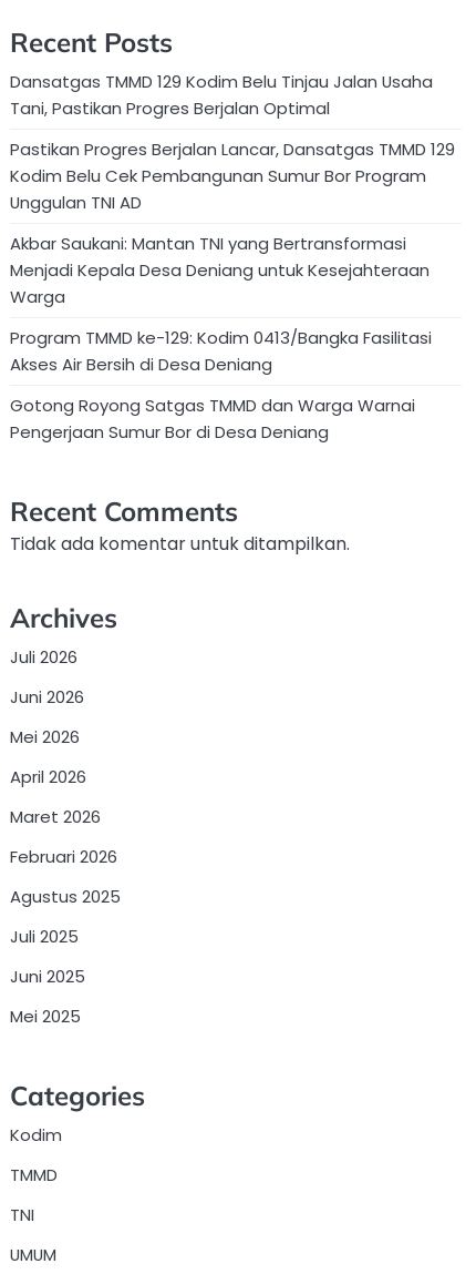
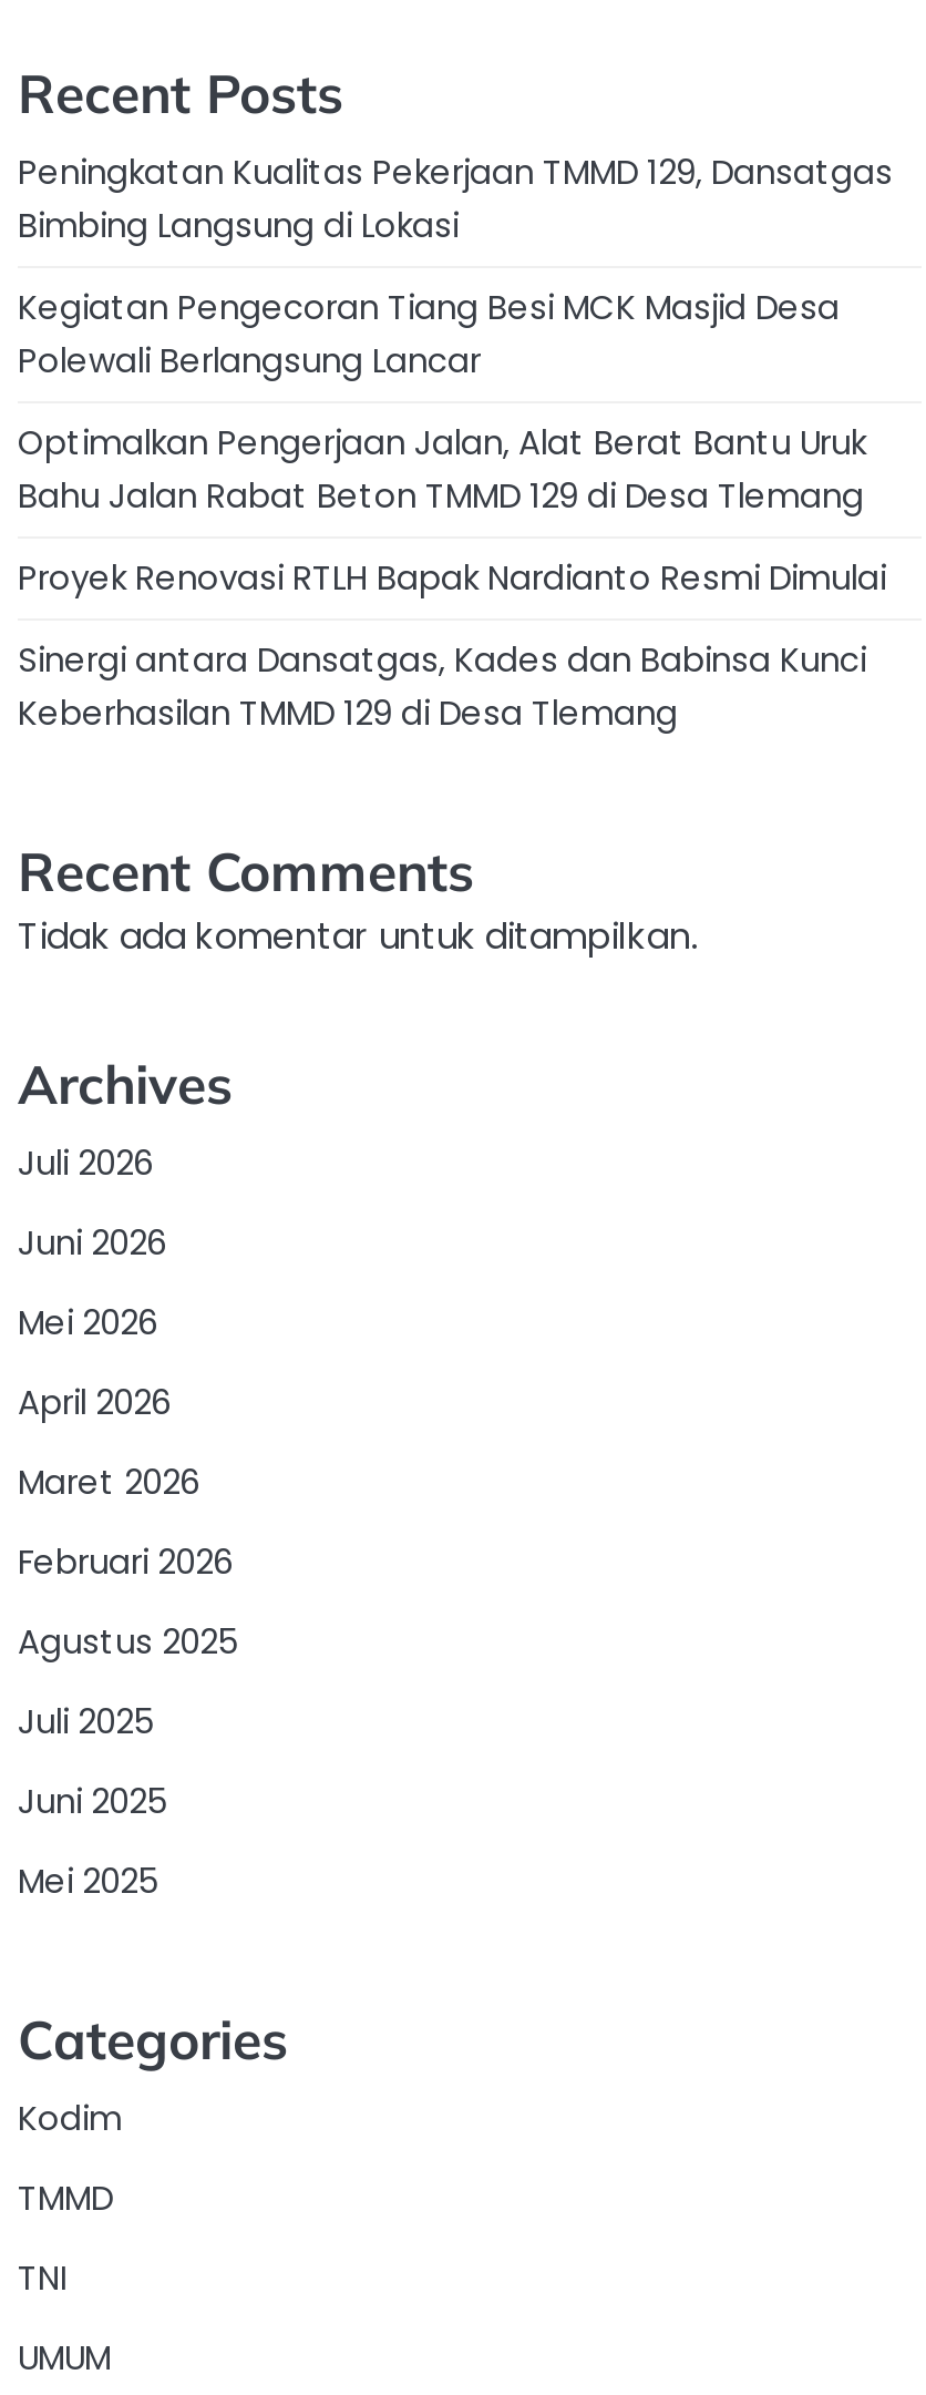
- Dansatgas TMMD 129 Kodim Belu Tinjau Jalan Usaha
- Tani, Pastikan Progres Berjalan Optimal
+ Peningkatan Kualitas Pekerjaan TMMD 129, Dansatgas
+ Bimbing Langsung di Lokasi

- Pastikan Progres Berjalan Lancar, Dansatgas TMMD 129
- Kodim Belu Cek Pembangunan Sumur Bor Program
- Unggulan TNI AD
+ Kegiatan Pengecoran Tiang Besi MCK Masjid Desa
+ Polewali Berlangsung Lancar

- Akbar Saukani: Mantan TNI yang Bertransformasi
- Menjadi Kepala Desa Deniang untuk Kesejahteraan
- Warga
+ Optimalkan Pengerjaan Jalan, Alat Berat Bantu Uruk
+ Bahu Jalan Rabat Beton TMMD 129 di Desa Tlemang

- Program TMMD ke-129: Kodim 0413/Bangka Fasilitasi
- Akses Air Bersih di Desa Deniang
+ Proyek Renovasi RTLH Bapak Nardianto Resmi Dimulai

- Gotong Royong Satgas TMMD dan Warga Warnai
- Pengerjaan Sumur Bor di Desa Deniang
+ Sinergi antara Dansatgas, Kades dan Babinsa Kunci
+ Keberhasilan TMMD 129 di Desa Tlemang
